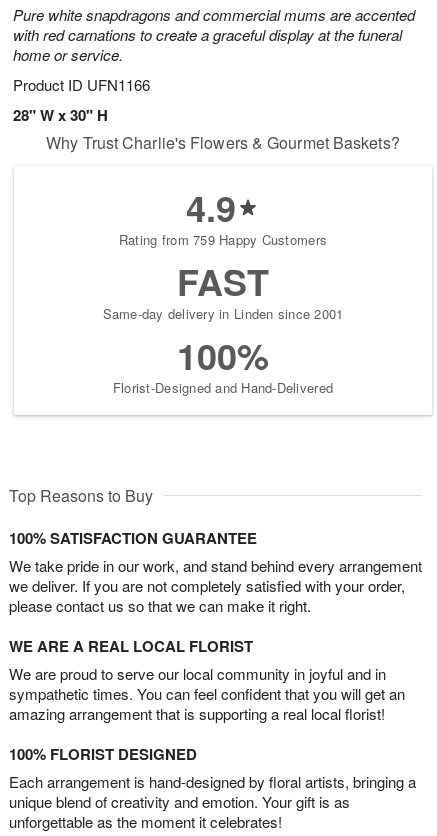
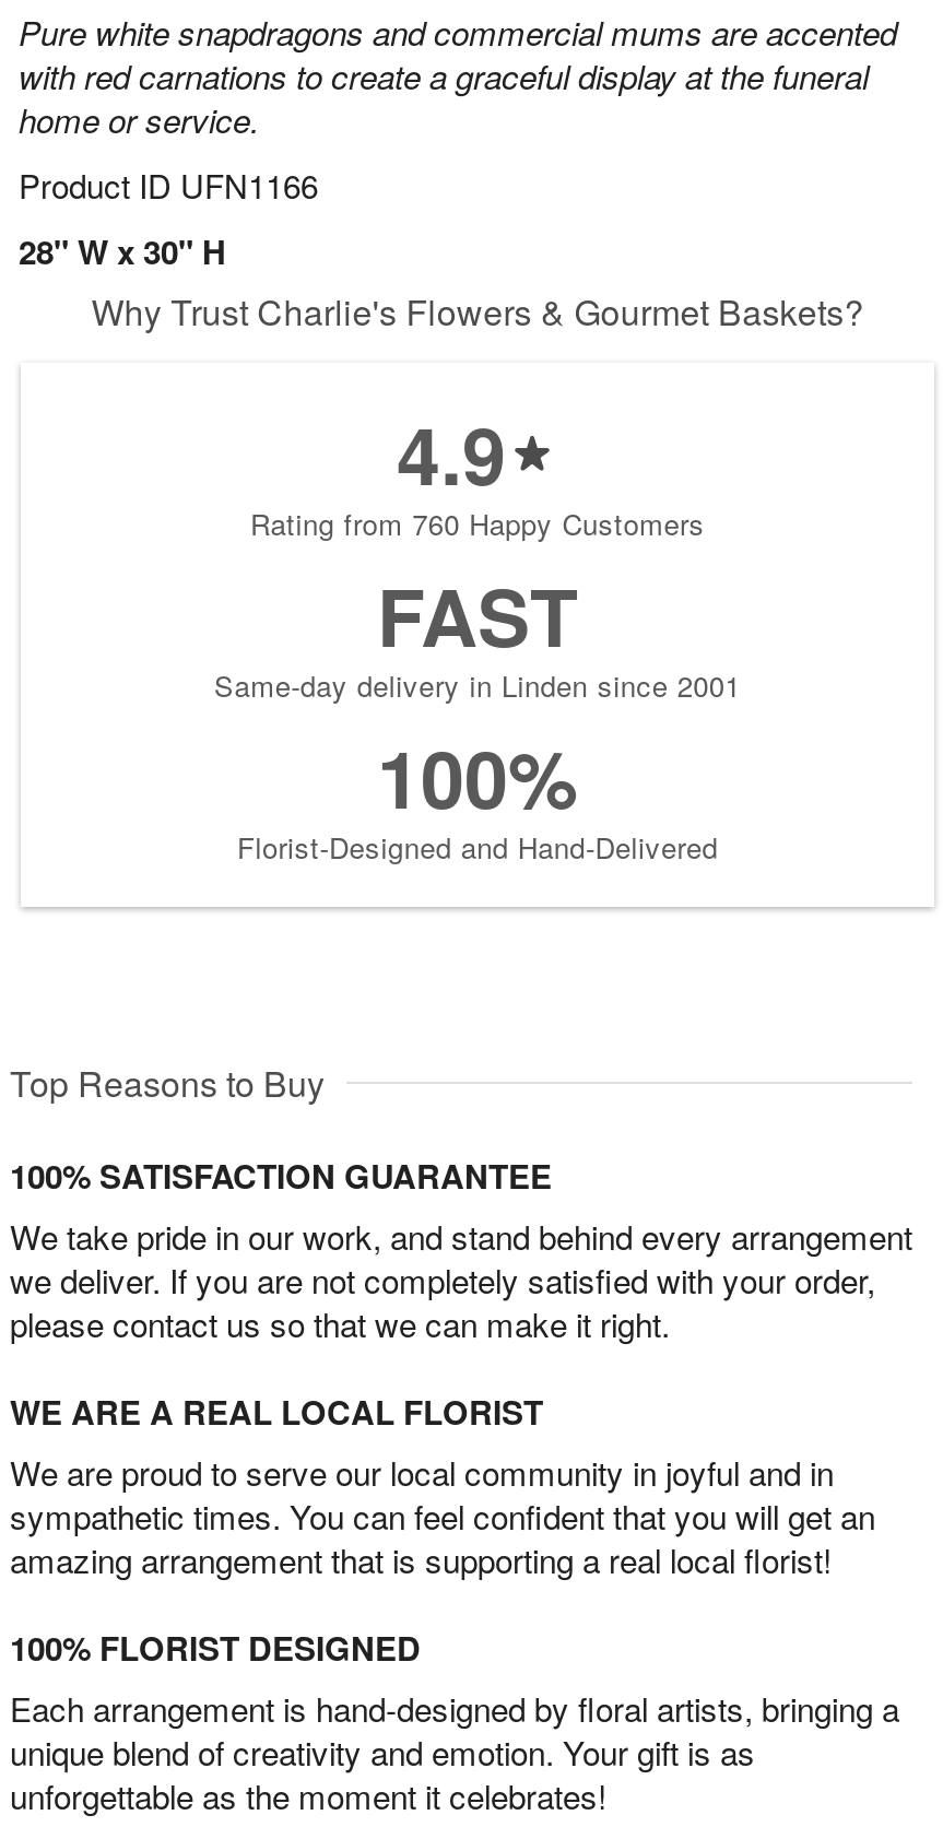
- Rating from 759 Happy Customers
+ Rating from 760 Happy Customers
